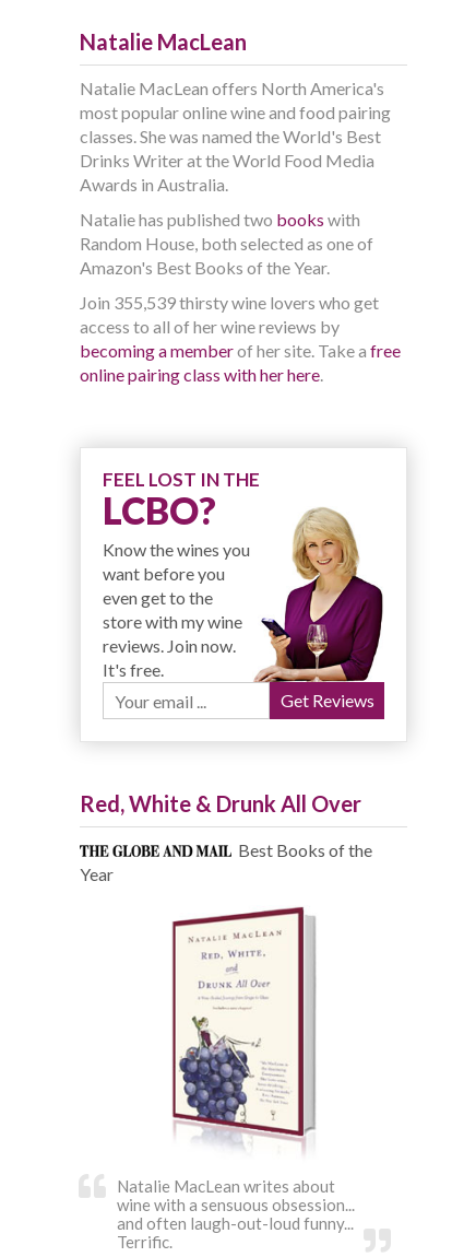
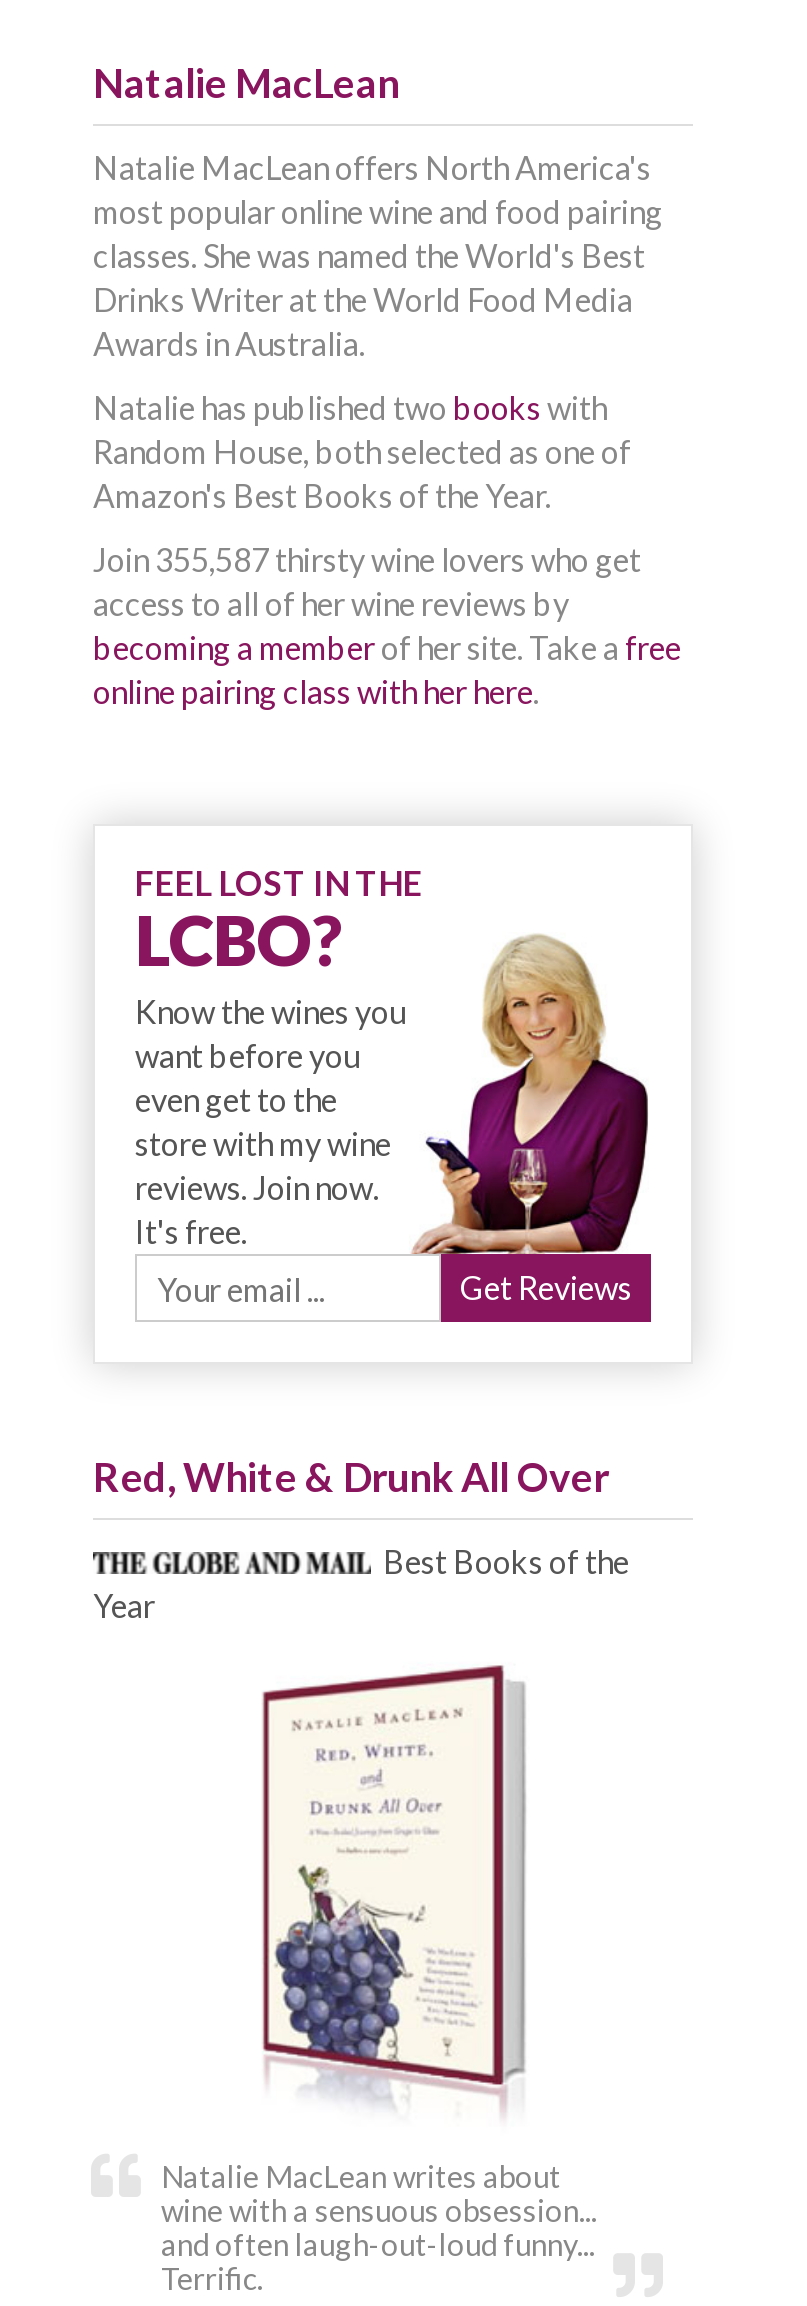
- Join 355,539 thirsty wine lovers who get
+ Join 355,587 thirsty wine lovers who get
